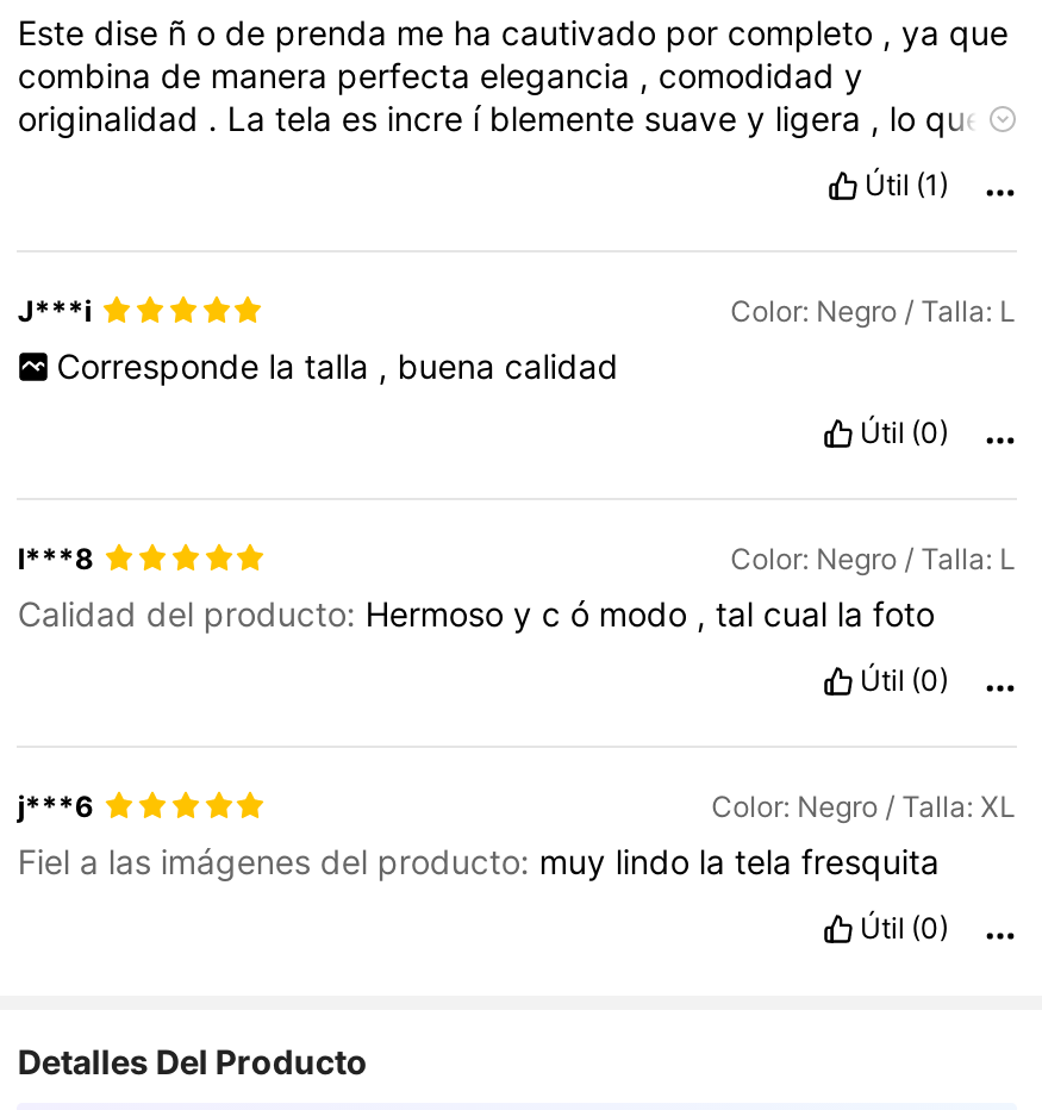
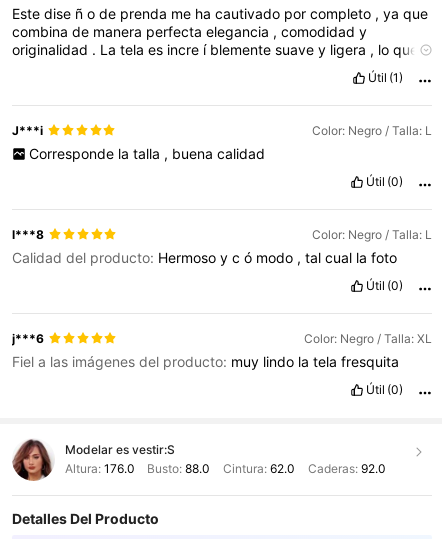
+ [image]
+ Modelar es vestir:S
+ Altura: 176.0
+ Busto: 88.0
+ Cintura: 62.0
+ Caderas: 92.0
